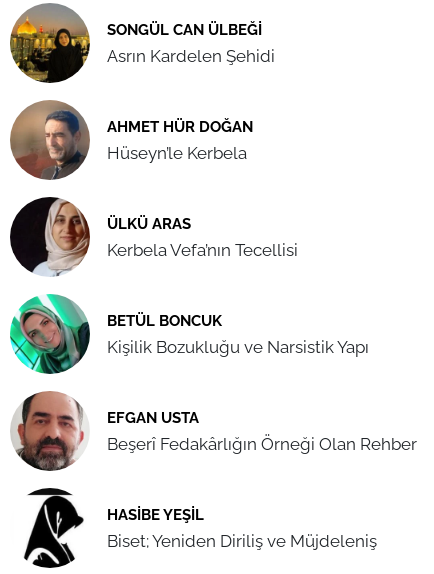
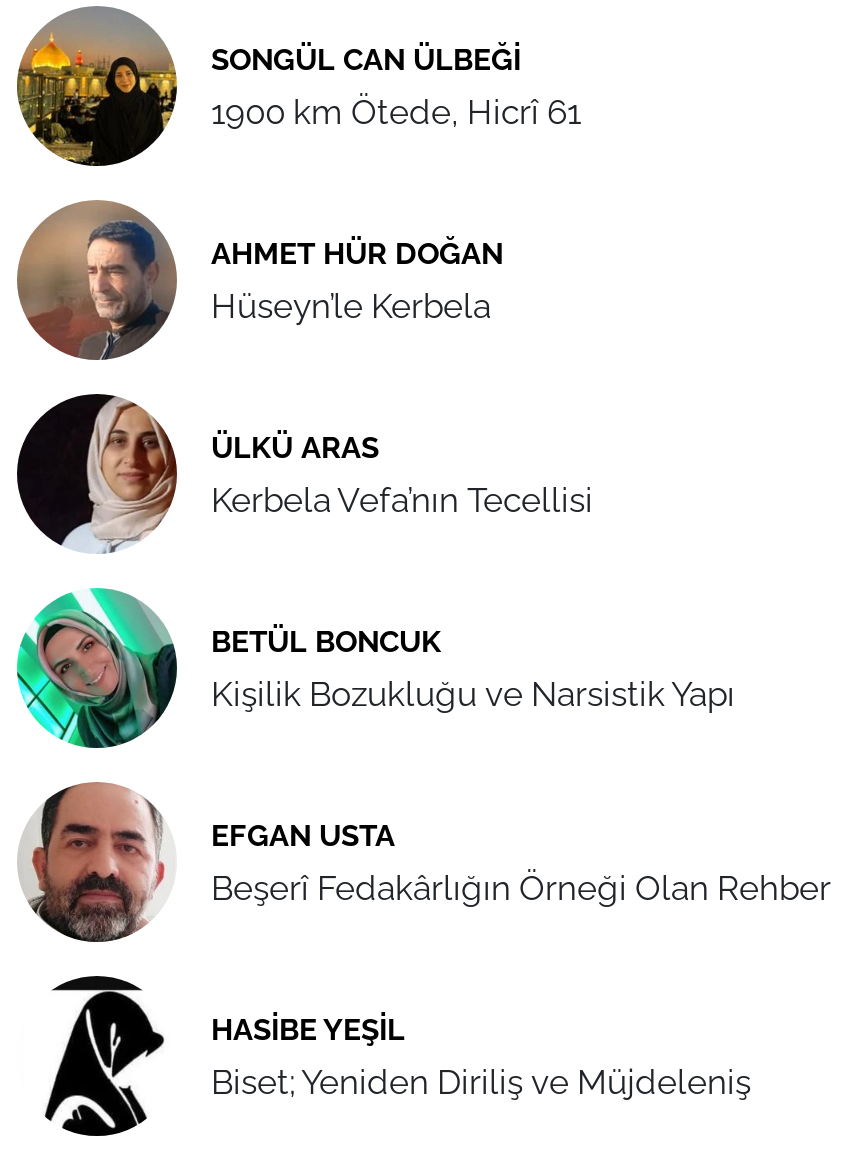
- Asrın Kardelen Şehidi
+ 1900 km Ötede, Hicrî 61
